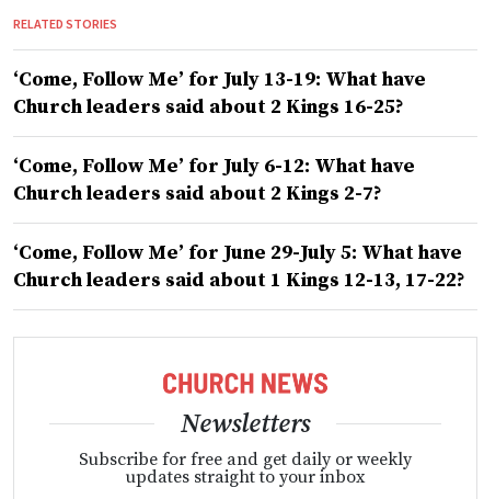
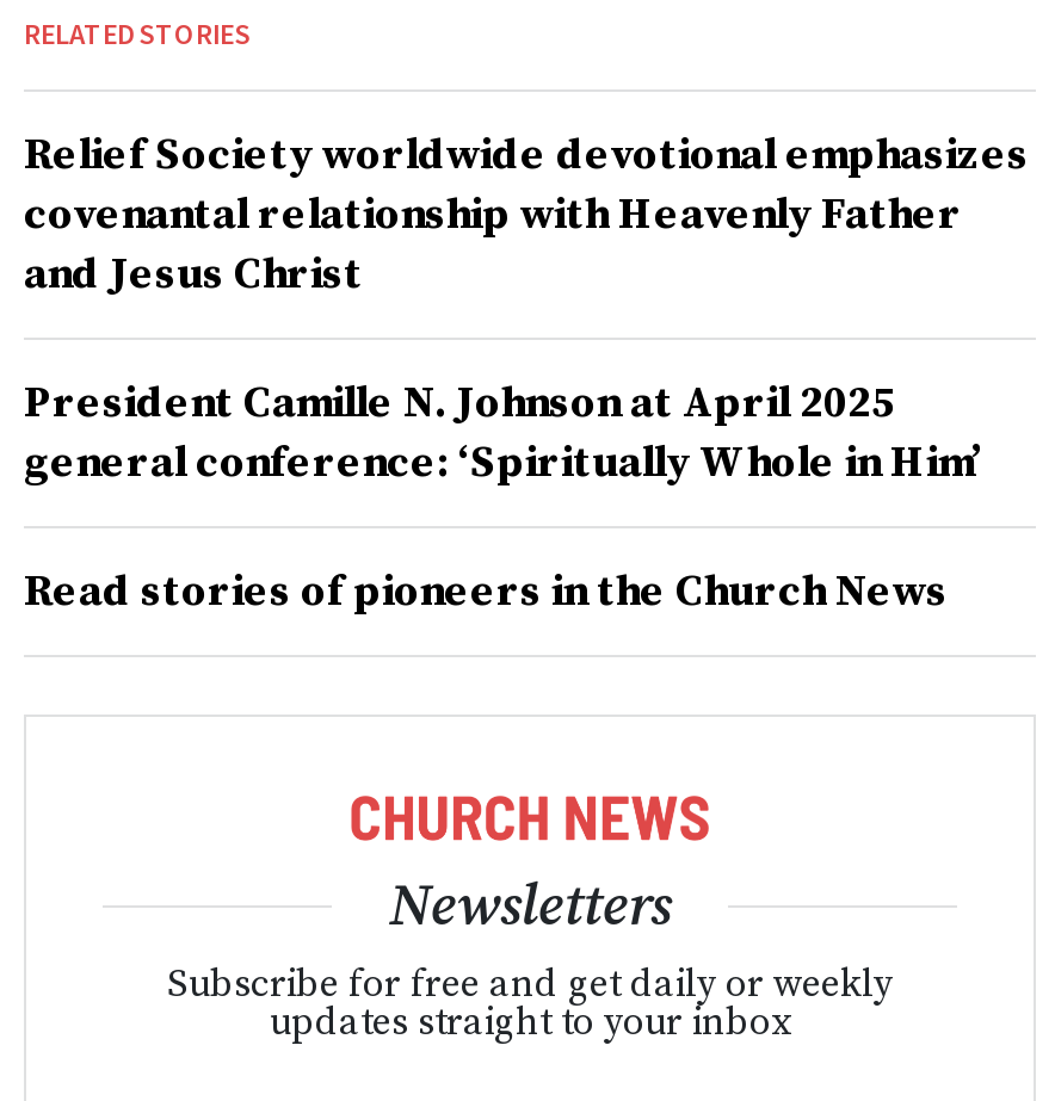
- ‘Come, Follow Me’ for July 13-19: What have
- Church leaders said about 2 Kings 16-25?
+ Relief Society worldwide devotional emphasizes
+ covenantal relationship with Heavenly Father
+ and Jesus Christ

- ‘Come, Follow Me’ for July 6-12: What have
- Church leaders said about 2 Kings 2-7?
+ President Camille N. Johnson at April 2025
+ general conference: ‘Spiritually Whole in Him’

- ‘Come, Follow Me’ for June 29-July 5: What have
- Church leaders said about 1 Kings 12-13, 17-22?
+ Read stories of pioneers in the Church News
